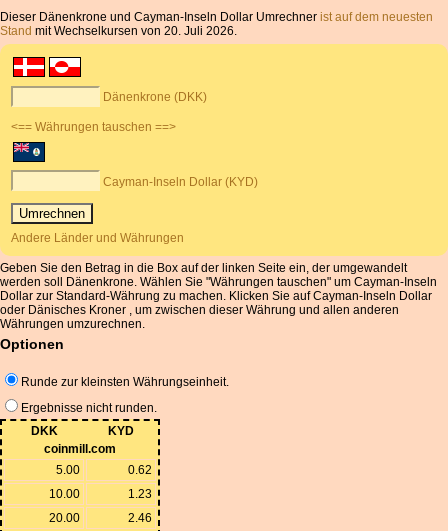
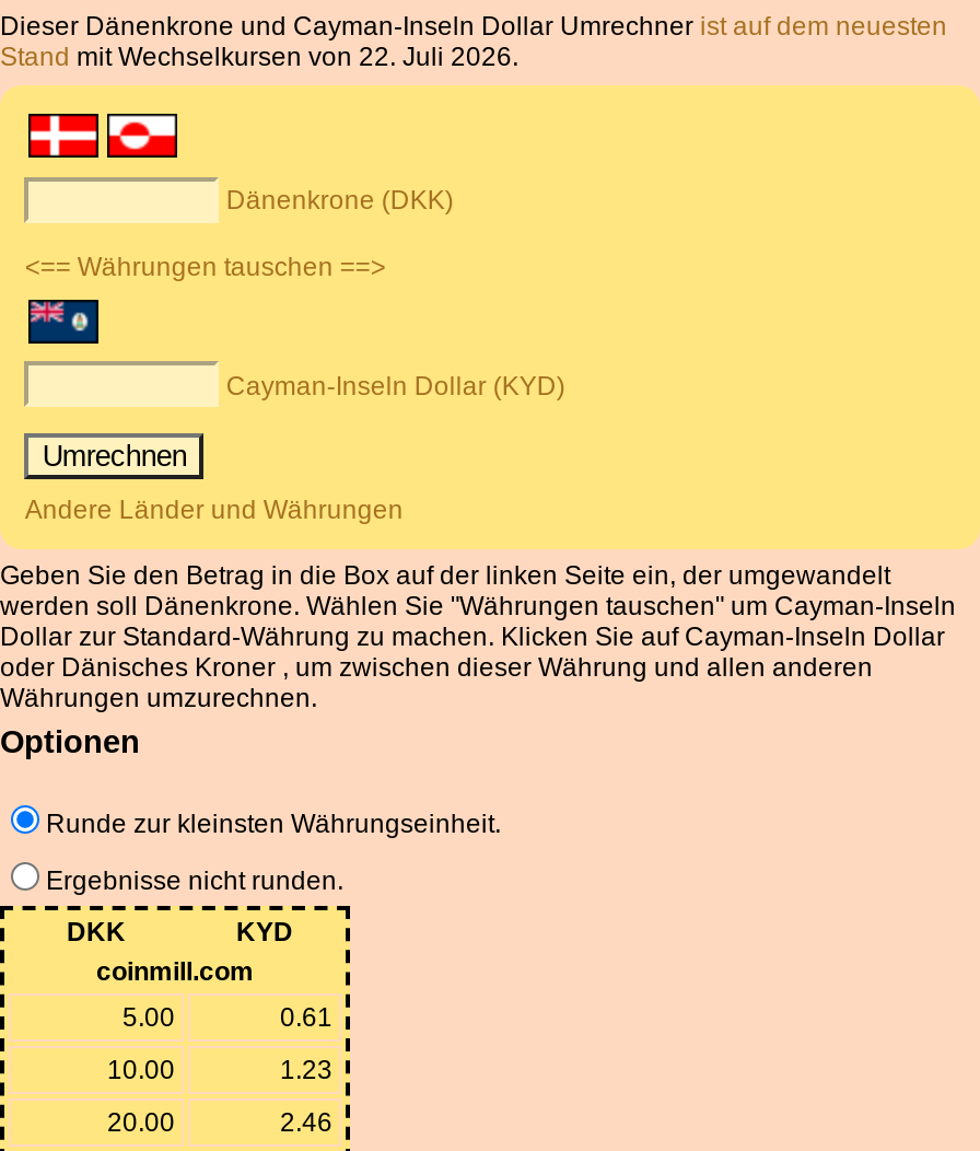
- Stand mit Wechselkursen von 20. Juli 2026.
+ Stand mit Wechselkursen von 22. Juli 2026.

- 0.62
+ 0.61
